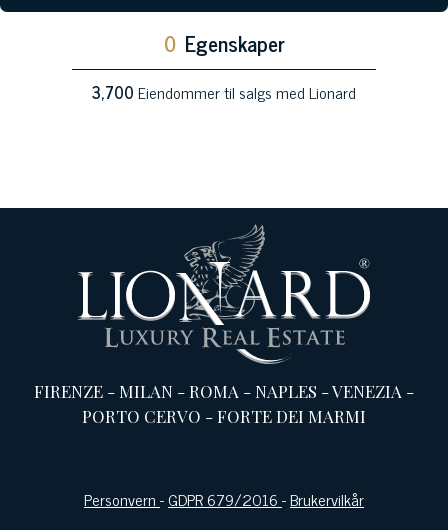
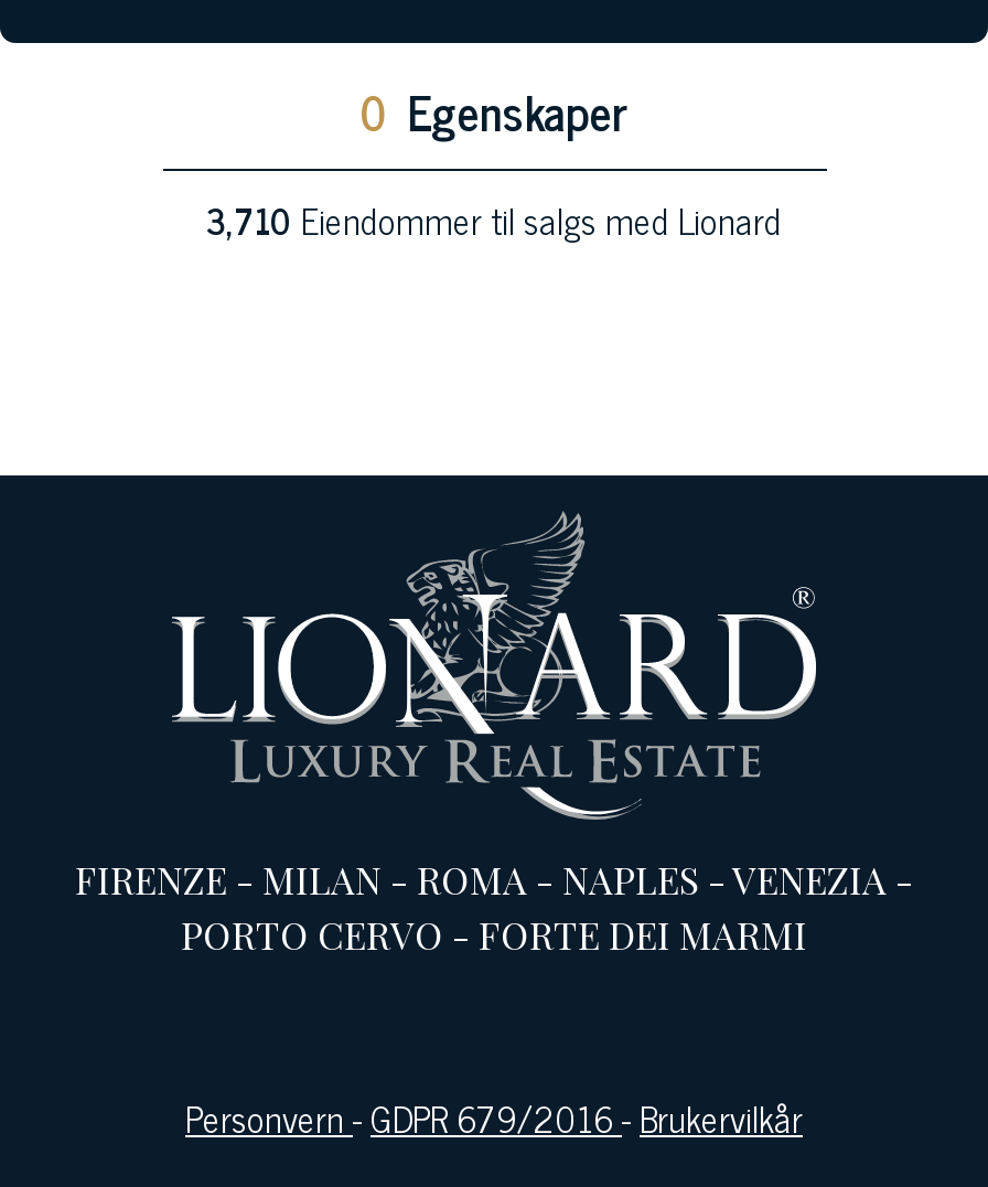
- 3,700 Eiendommer til salgs med Lionard
+ 3,710 Eiendommer til salgs med Lionard
